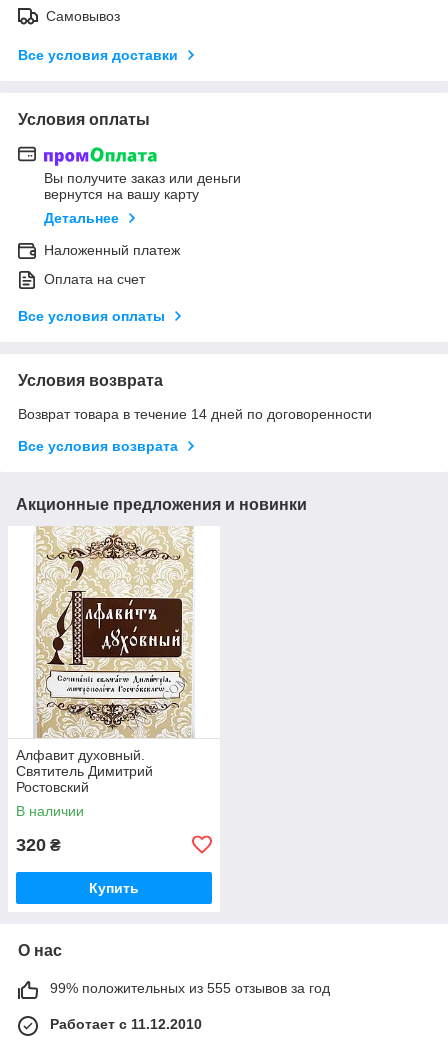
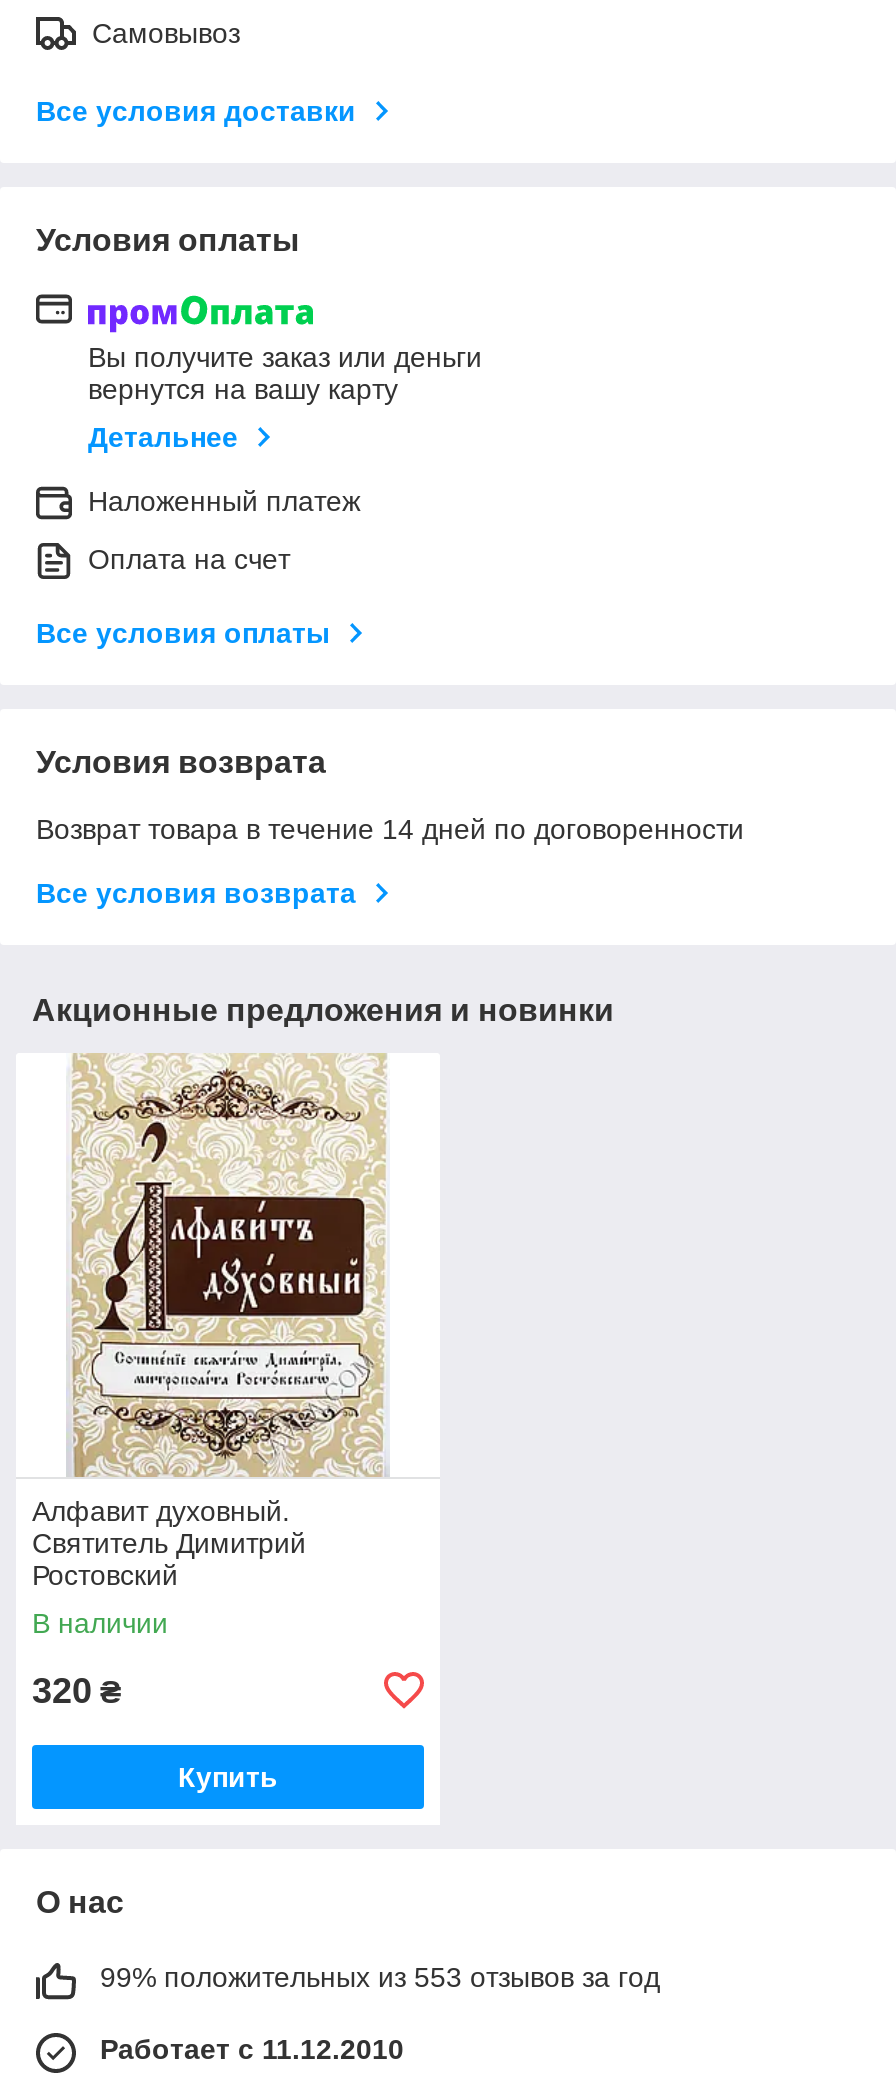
- 99% положительных из 555 отзывов за год
+ 99% положительных из 553 отзывов за год
